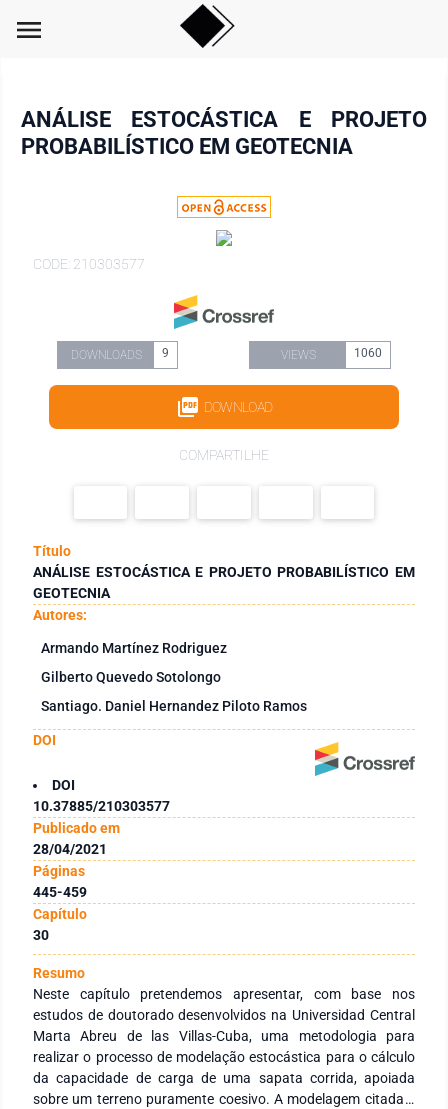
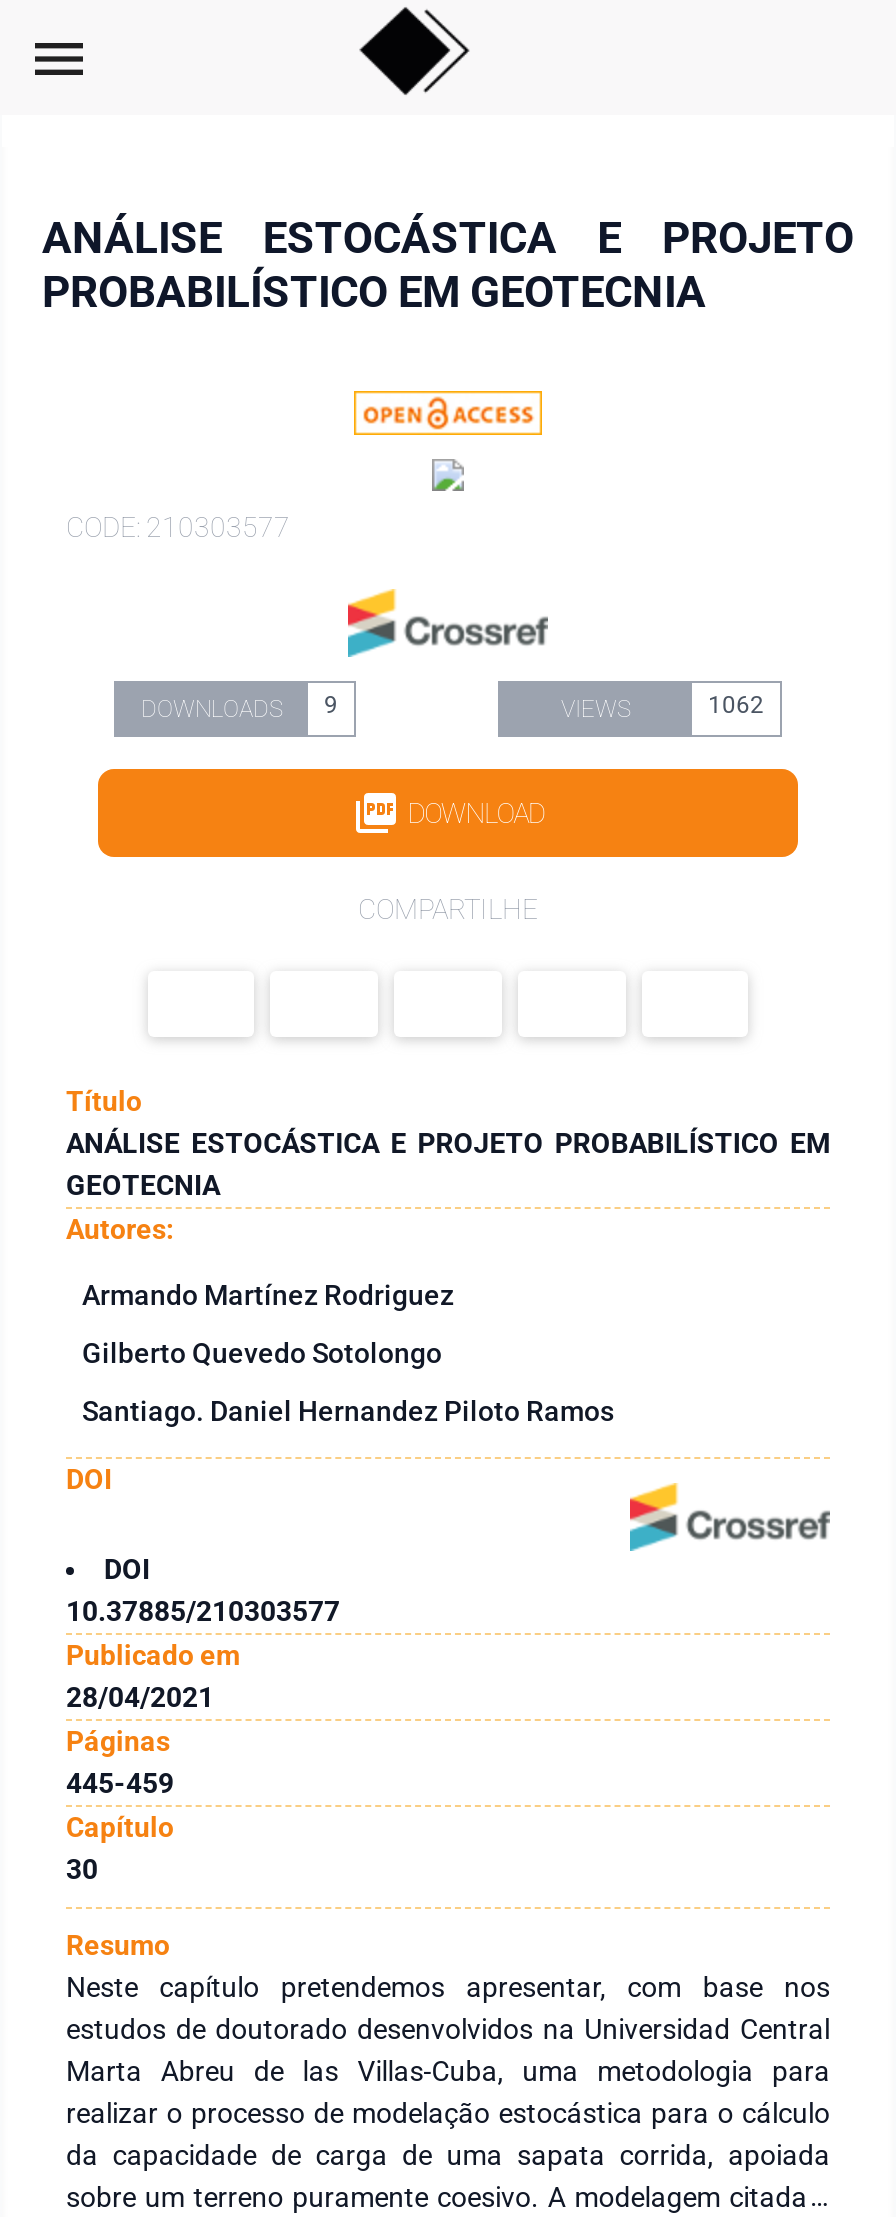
- 1060
+ 1062
